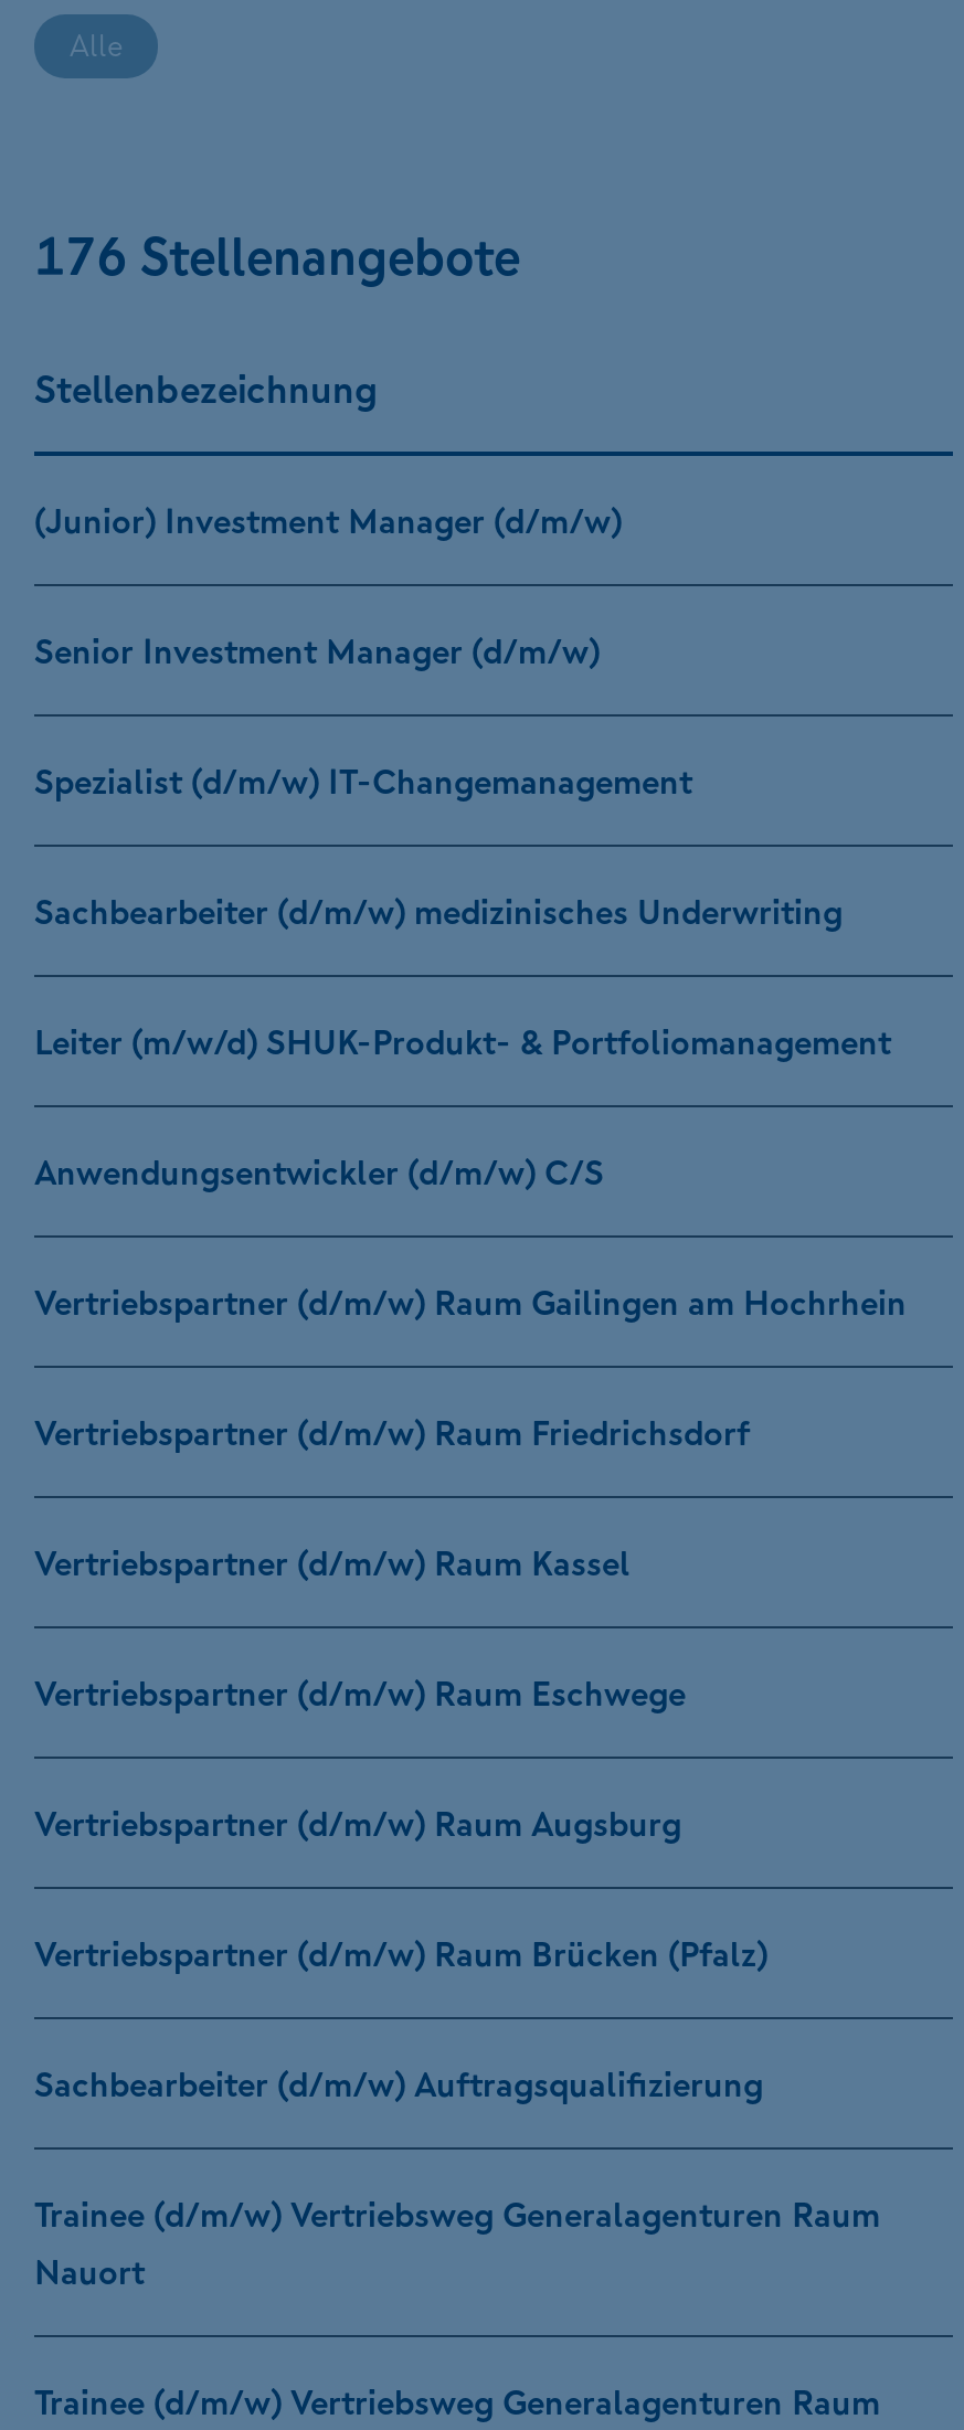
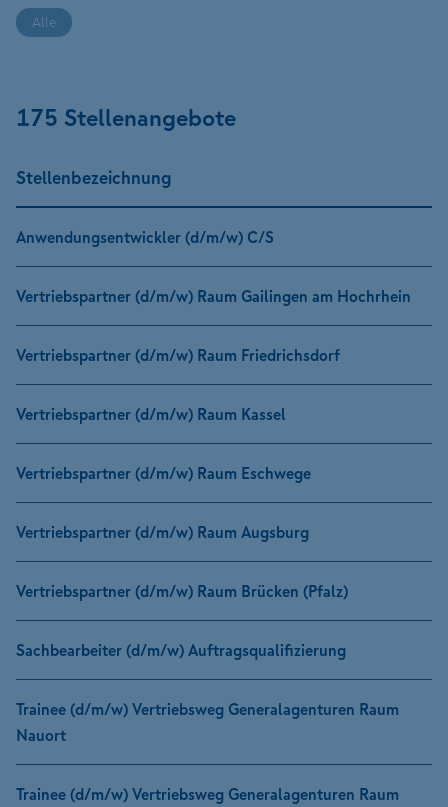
- 176 Stellenangebote
+ 175 Stellenangebote

- (Junior) Investment Manager (d/m/w)
- Senior Investment Manager (d/m/w)
- Spezialist (d/m/w) IT-Changemanagement
- Sachbearbeiter (d/m/w) medizinisches Underwriting
- Leiter (m/w/d) SHUK-Produkt- & Portfoliomanagement
